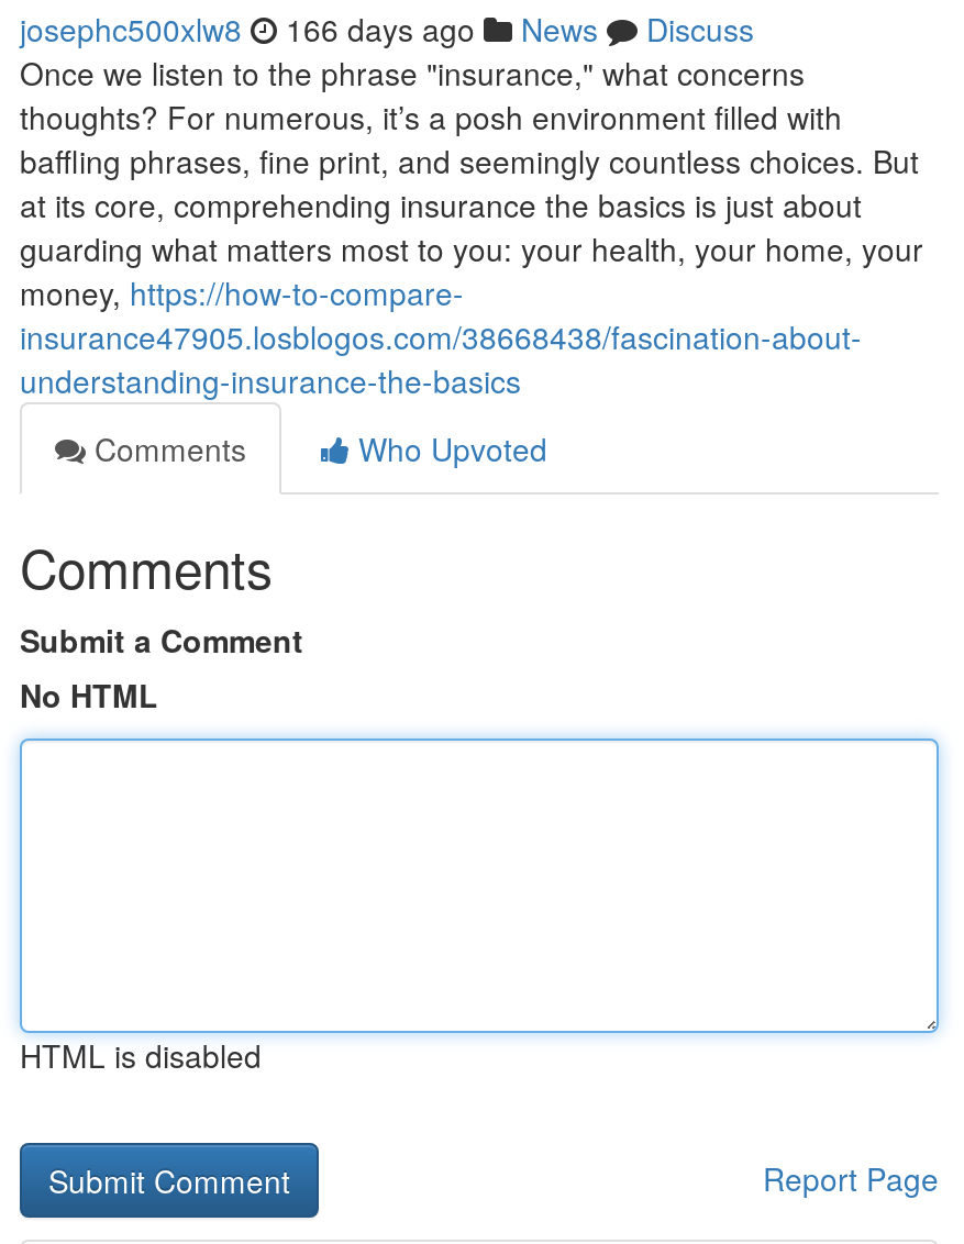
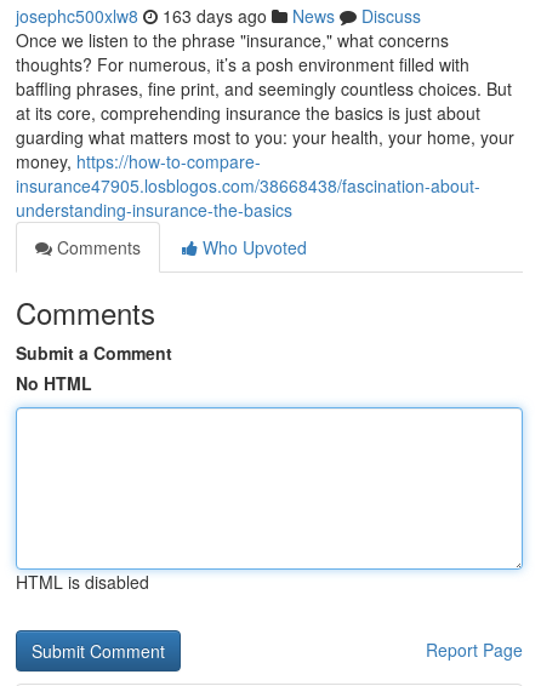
- josephc500xlw8 166 days ago News Discuss
+ josephc500xlw8 163 days ago News Discuss
